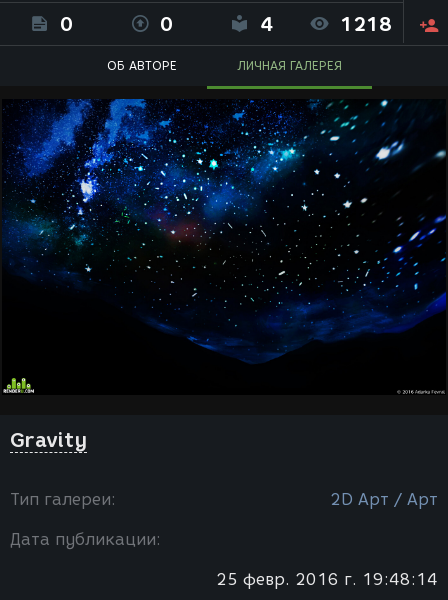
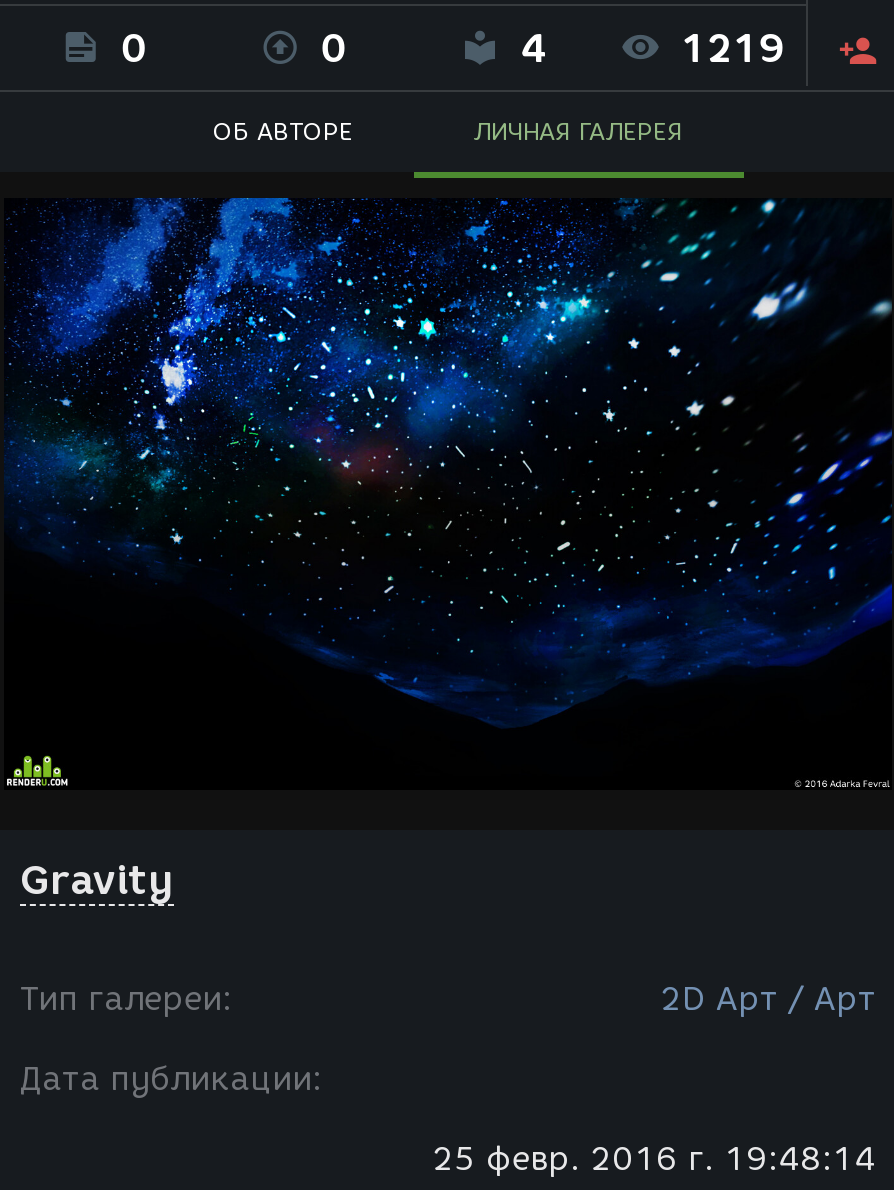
- 1218
+ 1219
